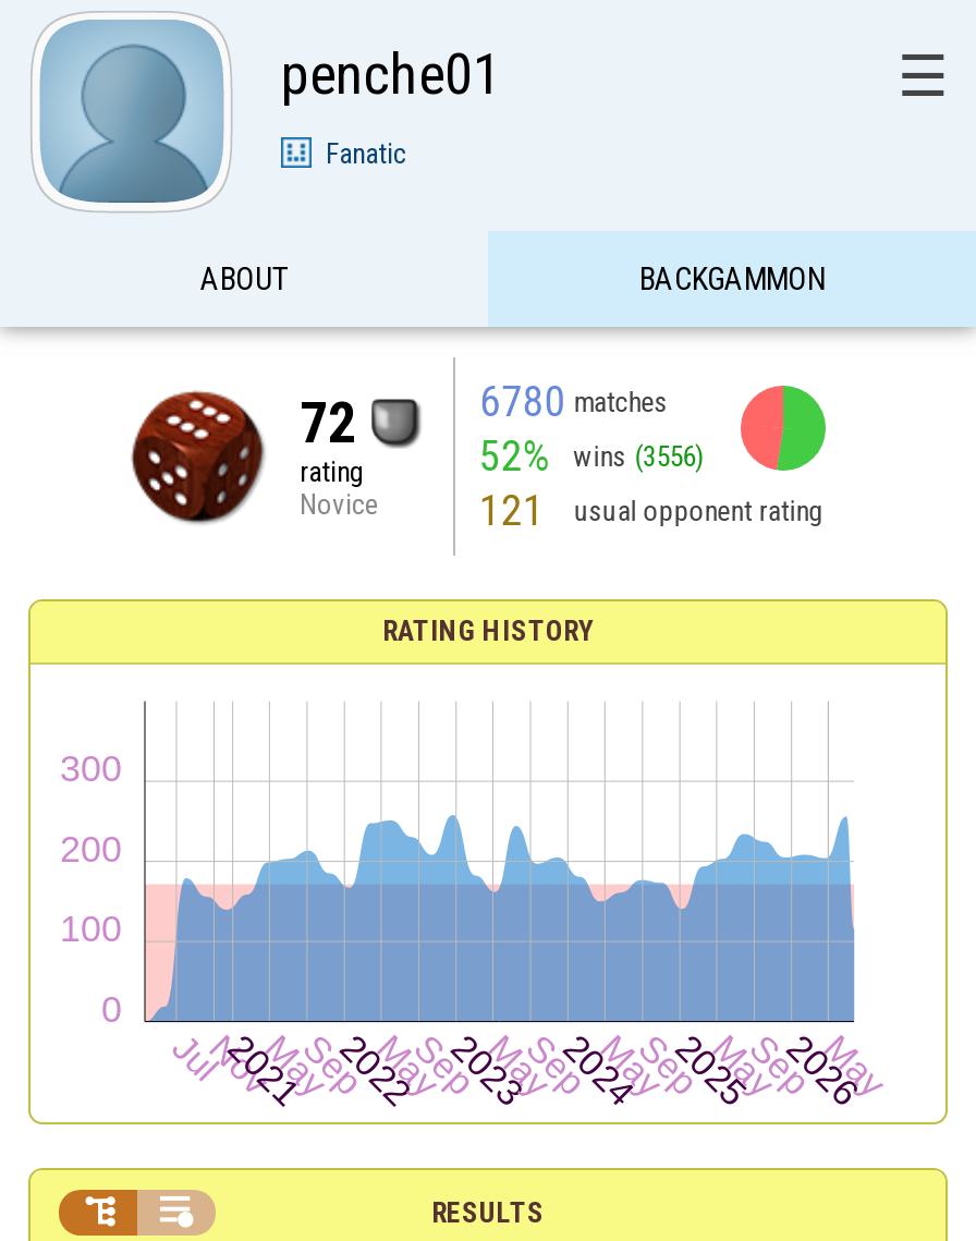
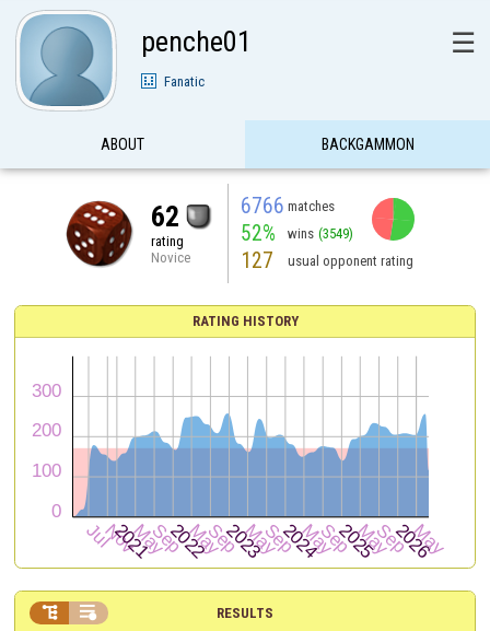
- 6780 matches
+ 6766 matches

- 72
+ 62

- 52% wins (3556)
+ 52% wins (3549)

- 121 usual opponent rating
+ 127 usual opponent rating
